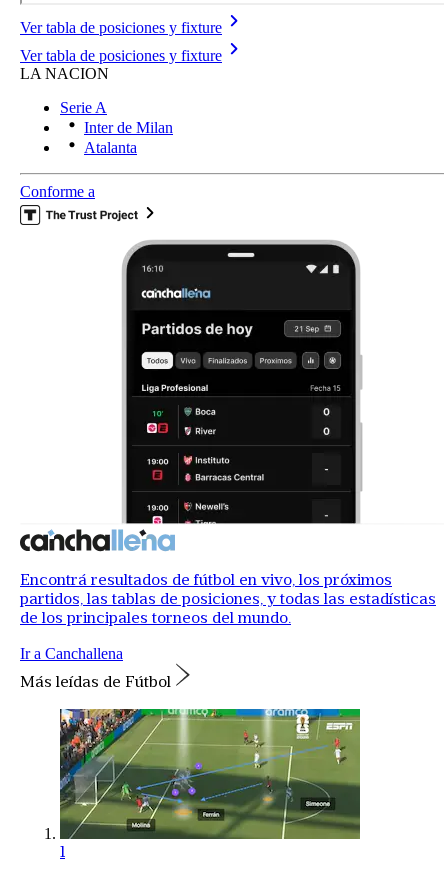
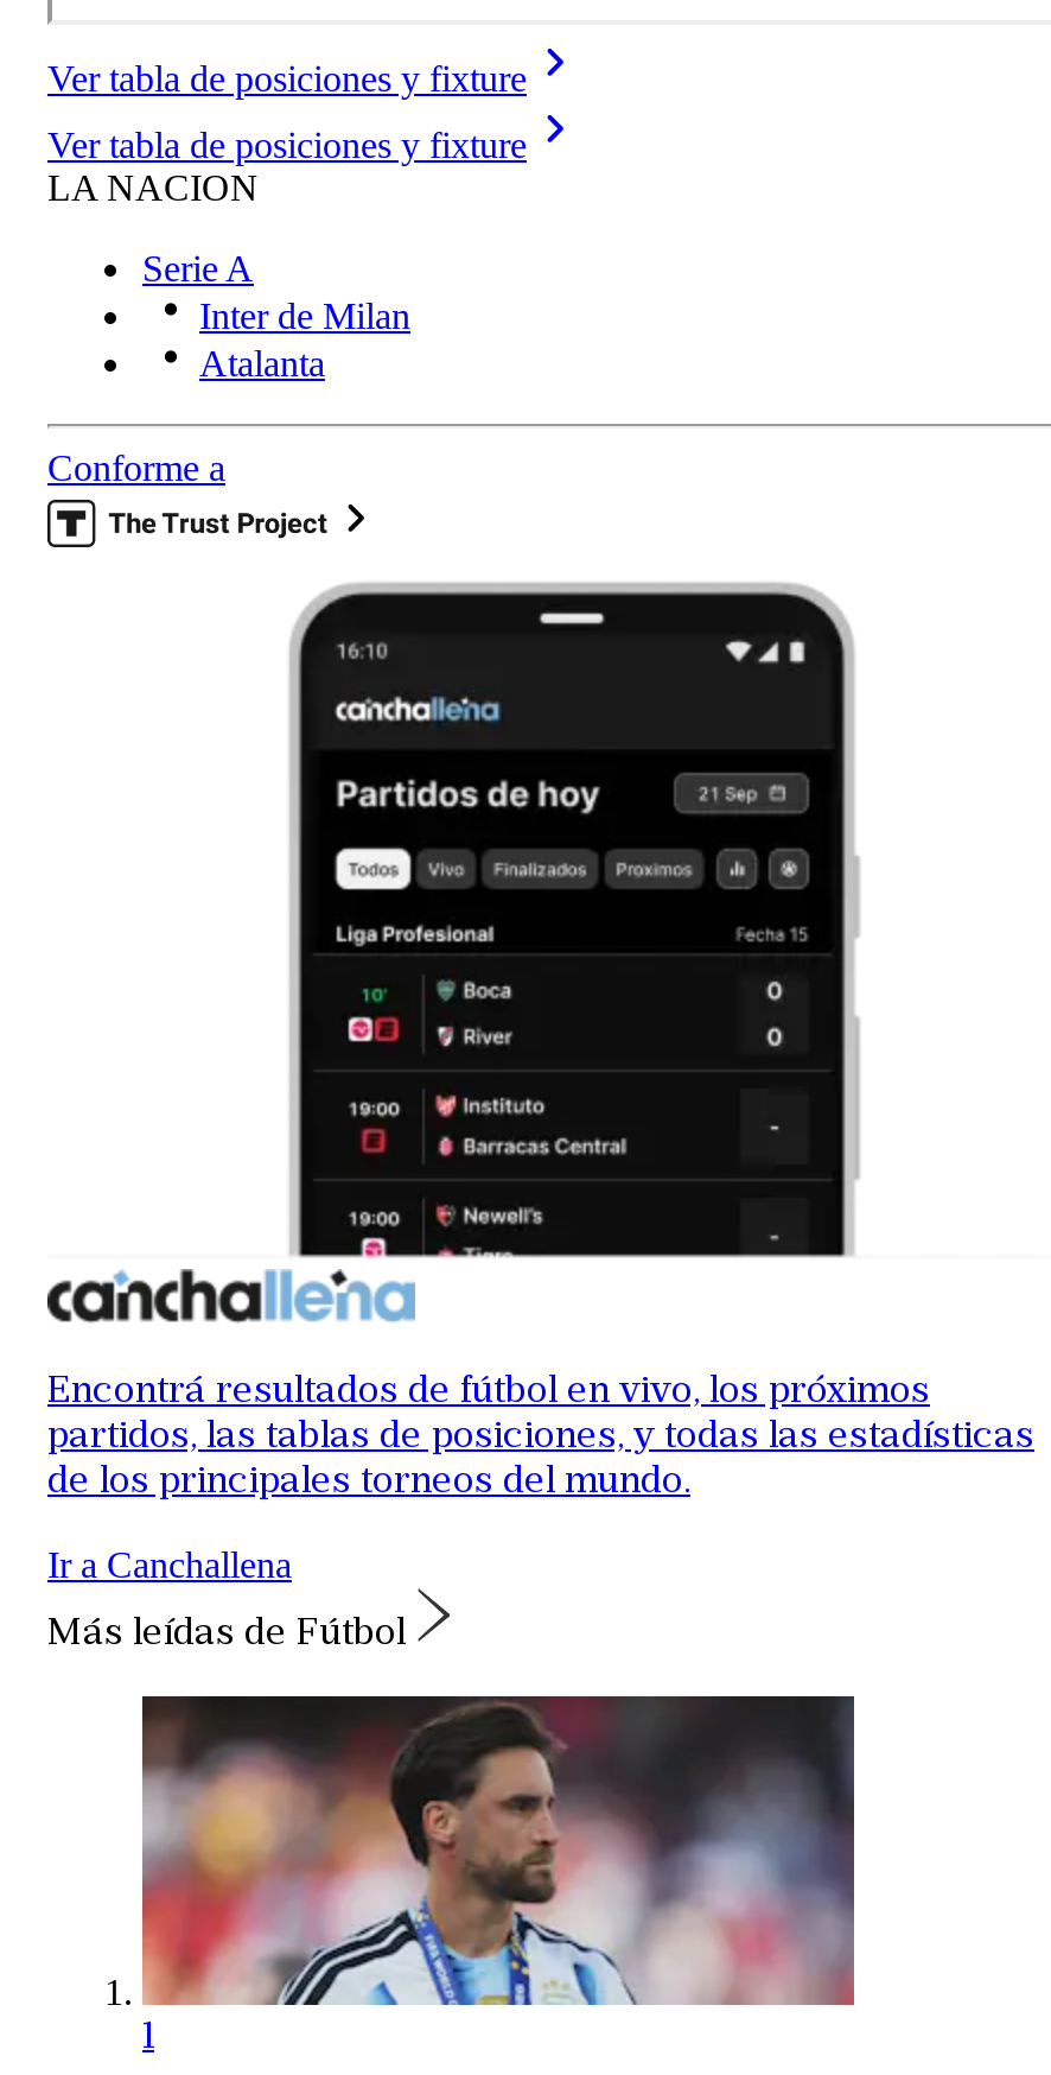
- [image]
+ [image]
